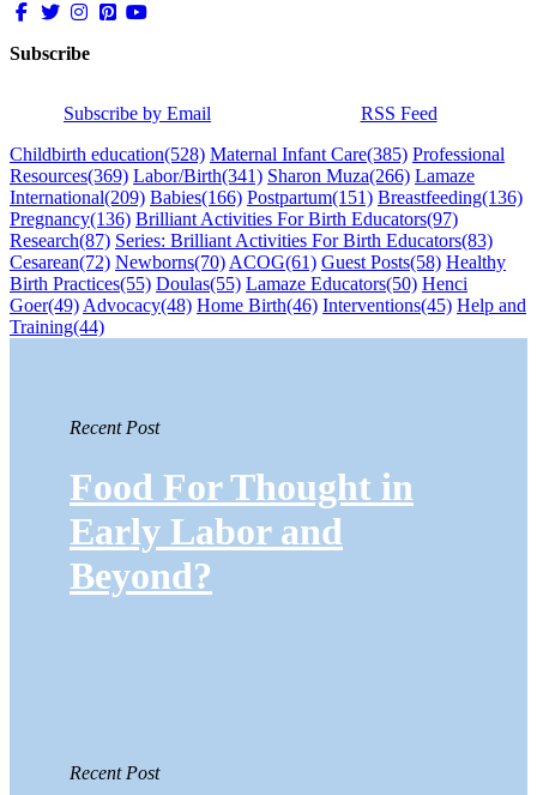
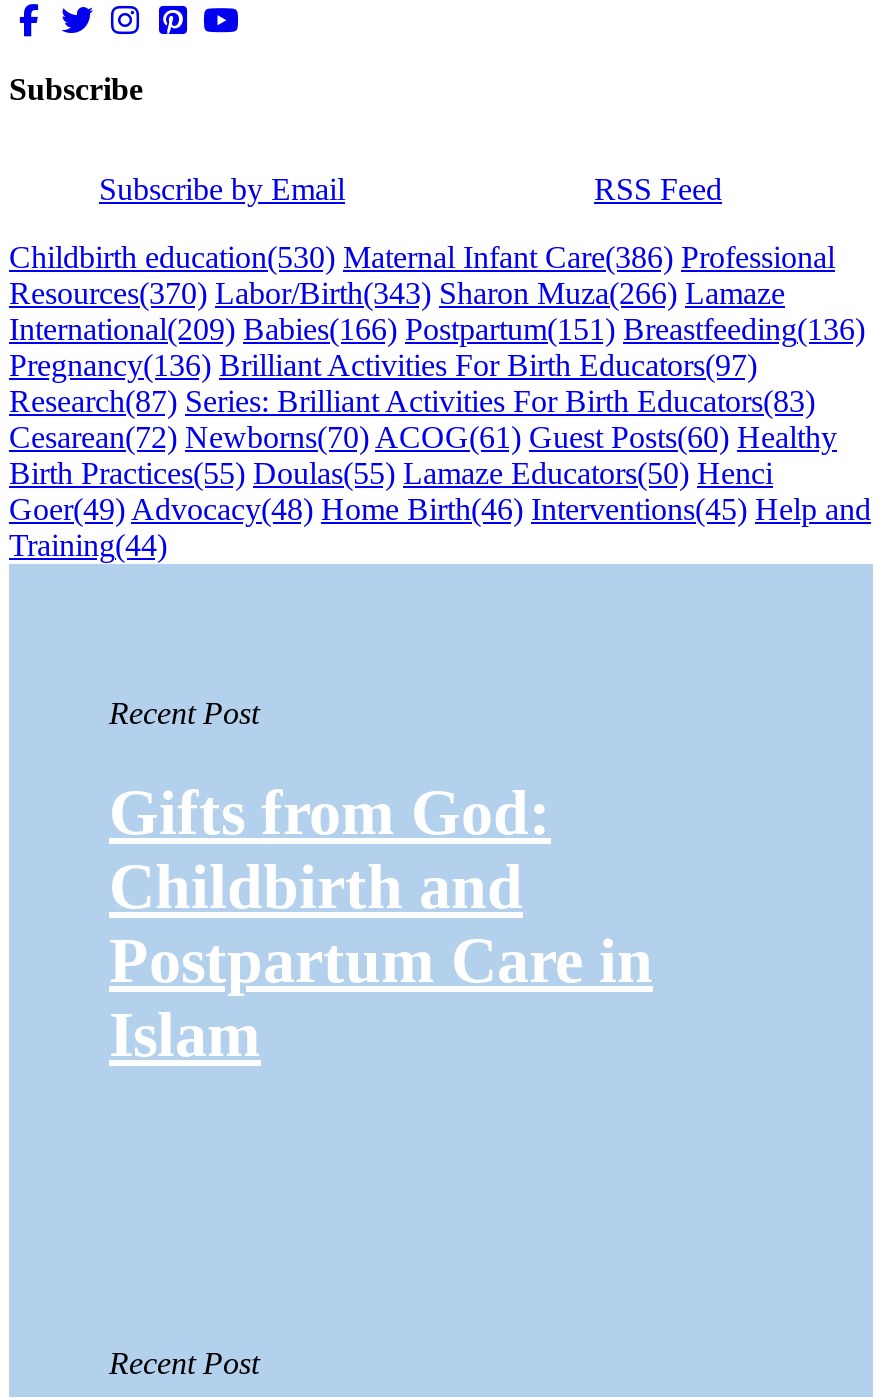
- Childbirth education(528) Maternal Infant Care(385) Professional
+ Childbirth education(530) Maternal Infant Care(386) Professional

- Resources(369) Labor/Birth(341) Sharon Muza(266) Lamaze
+ Resources(370) Labor/Birth(343) Sharon Muza(266) Lamaze

- Cesarean(72) Newborns(70) ACOG(61) Guest Posts(58) Healthy
+ Cesarean(72) Newborns(70) ACOG(61) Guest Posts(60) Healthy

- Food For Thought in
- Early Labor and
- Beyond?
+ Gifts from God:
+ Childbirth and
+ Postpartum Care in
+ Islam
